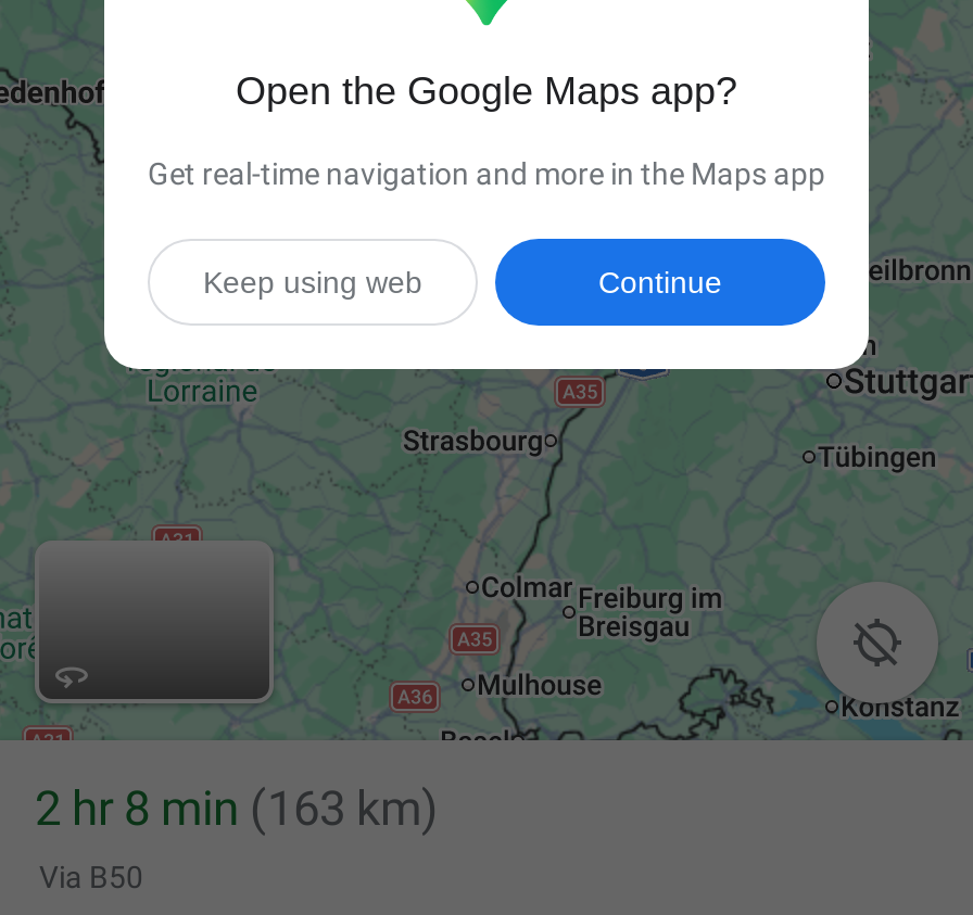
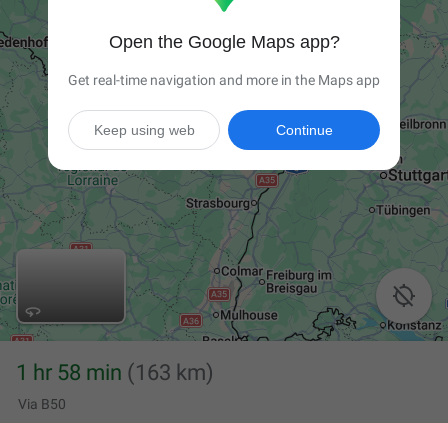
- 2 hr 8 min (163 km)
+ 1 hr 58 min (163 km)
